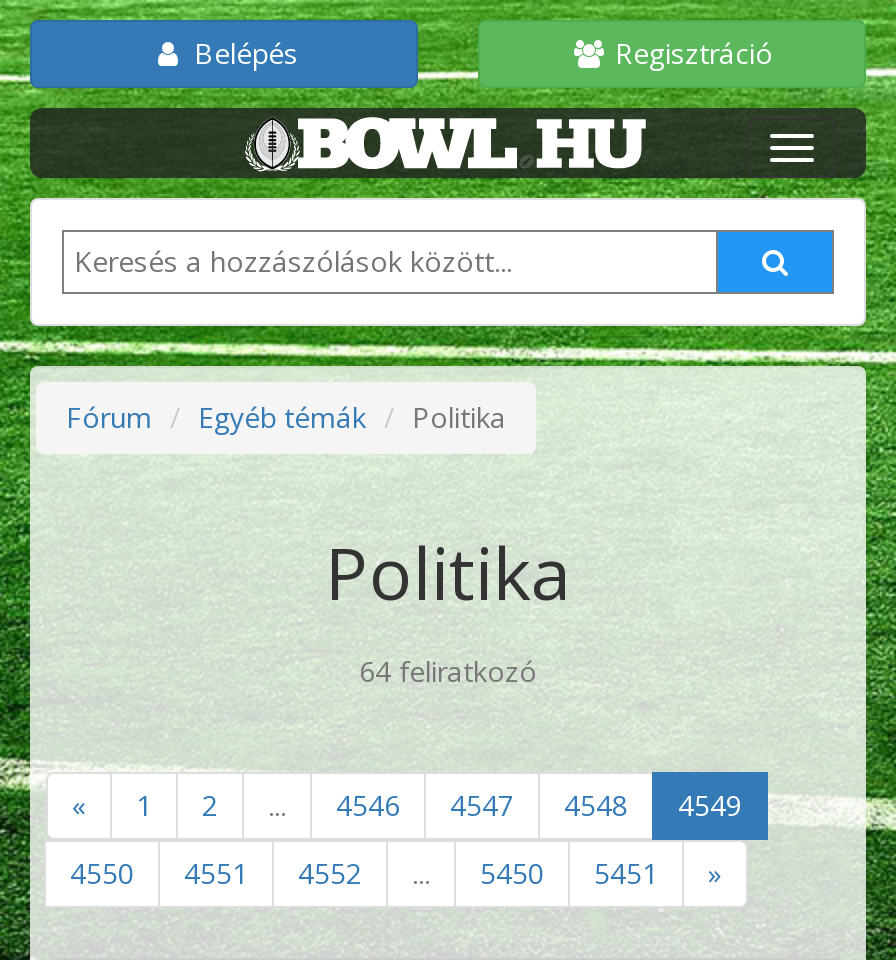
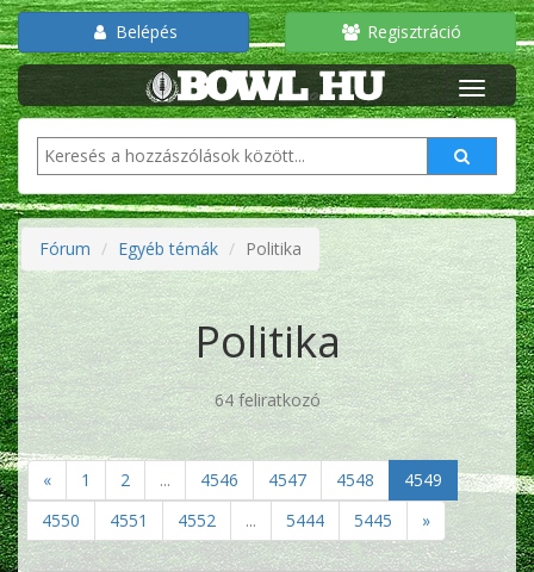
- 5450
+ 5444

- 5451
+ 5445
